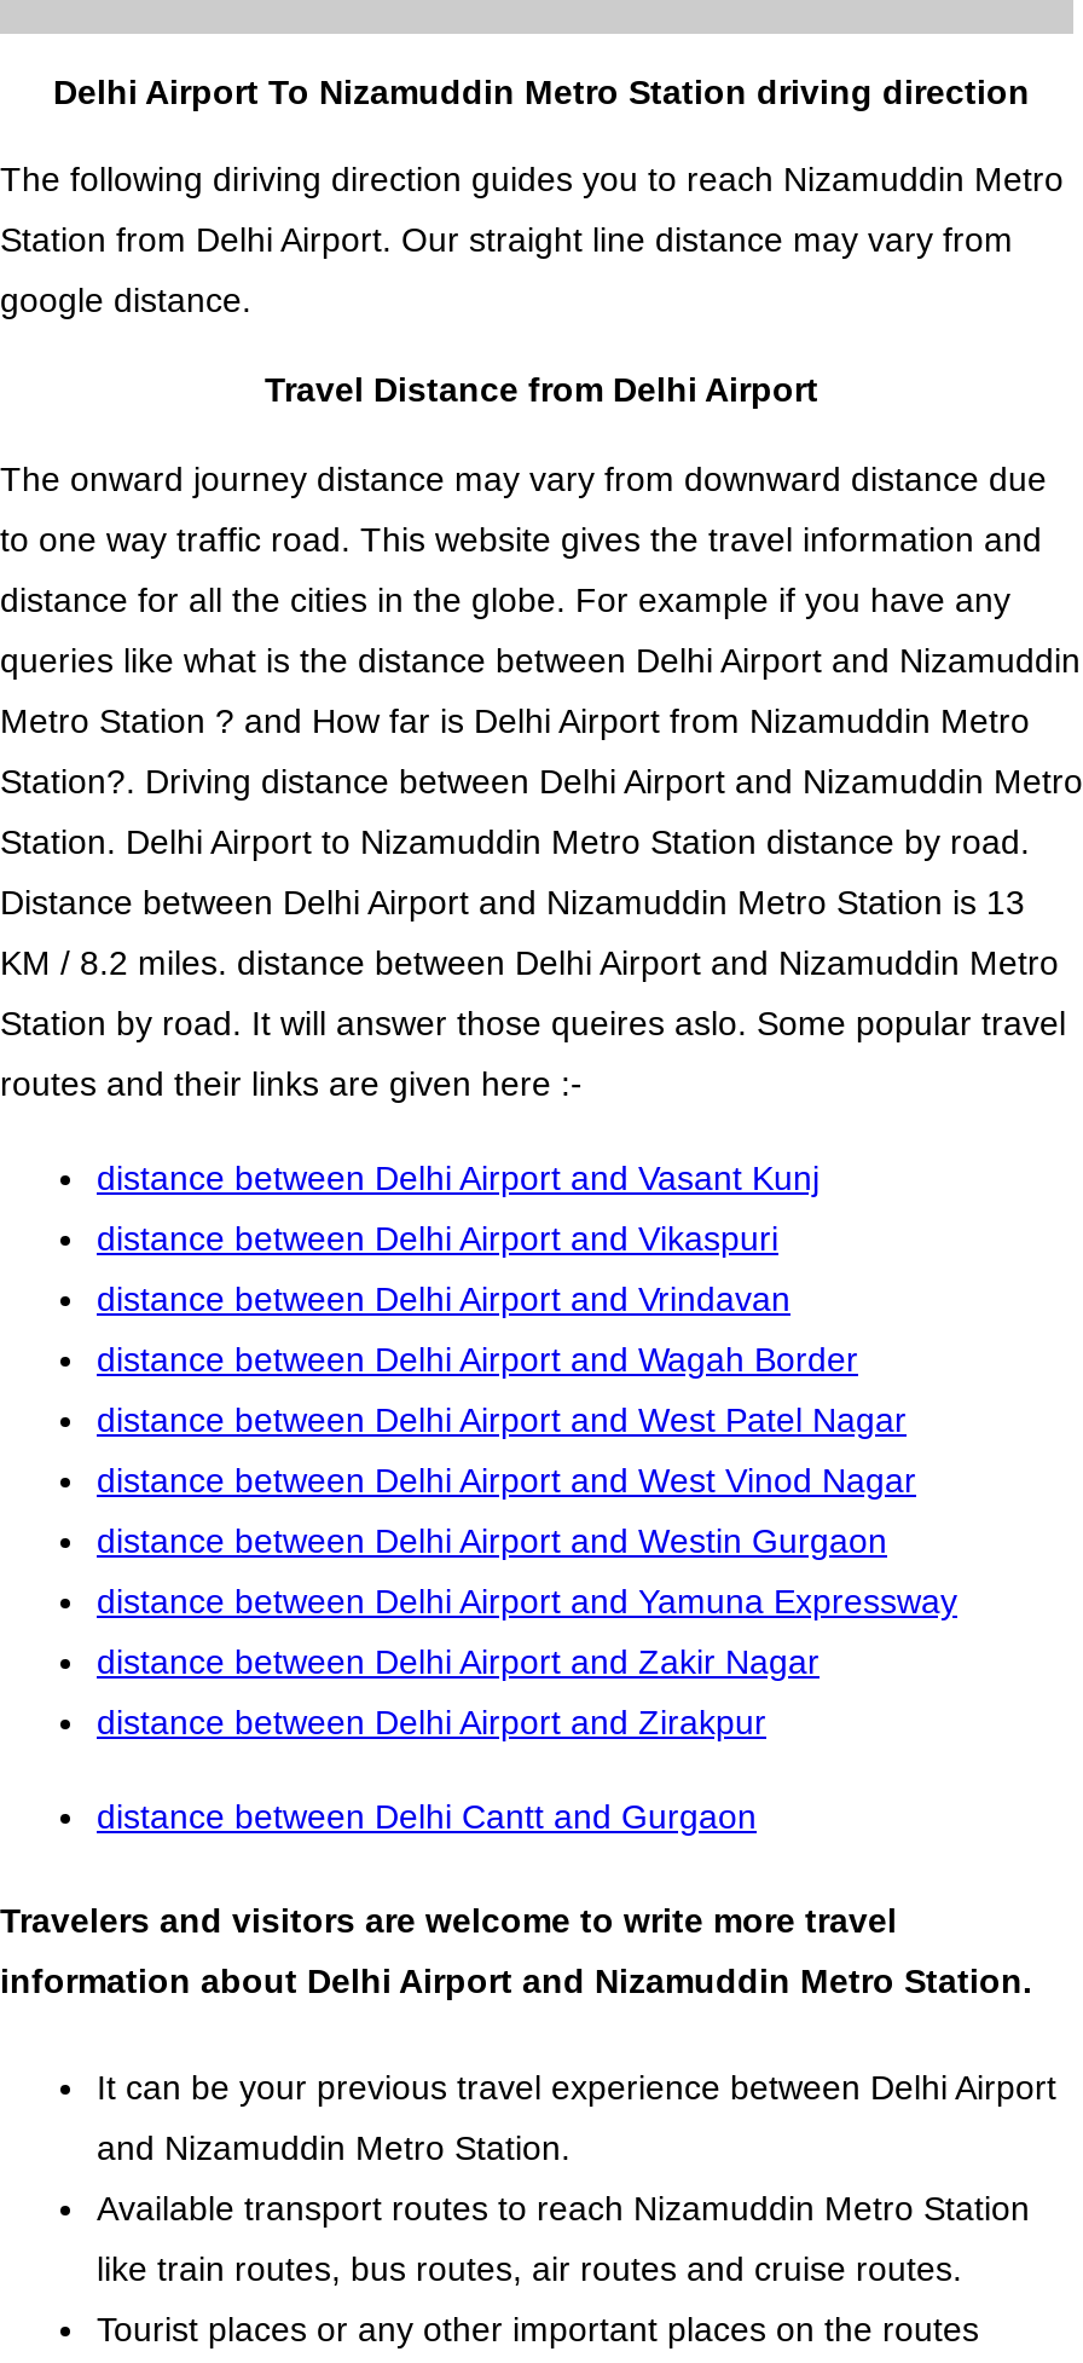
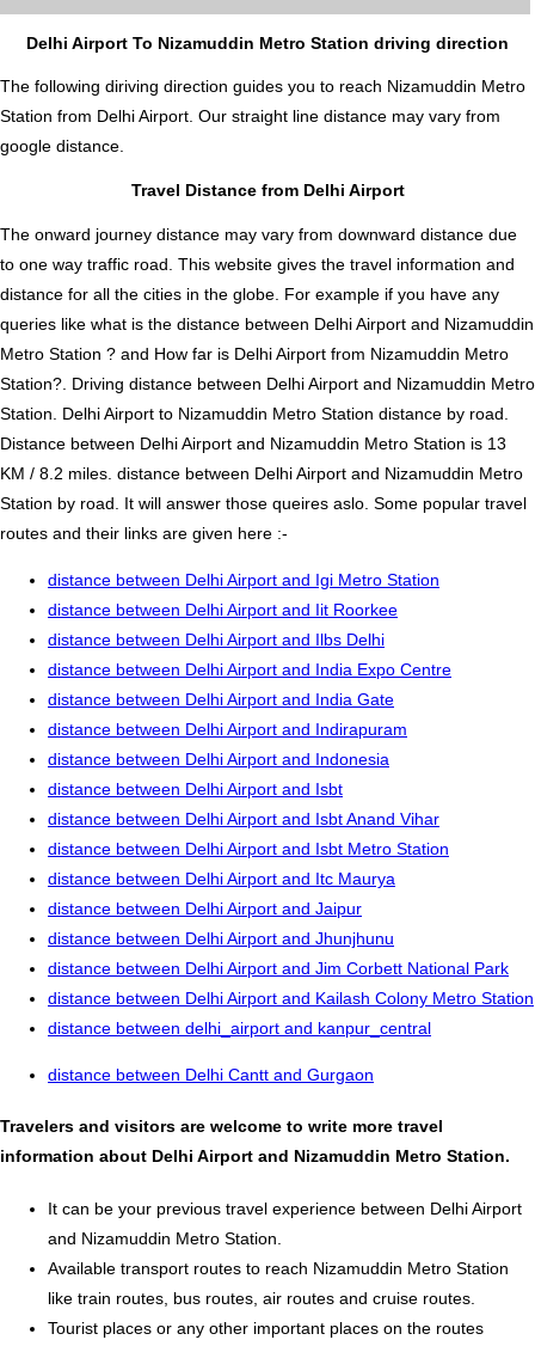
- distance between Delhi Airport and Vasant Kunj
- distance between Delhi Airport and Vikaspuri
- distance between Delhi Airport and Vrindavan
- distance between Delhi Airport and Wagah Border
- distance between Delhi Airport and West Patel Nagar
- distance between Delhi Airport and West Vinod Nagar
- distance between Delhi Airport and Westin Gurgaon
- distance between Delhi Airport and Yamuna Expressway
- distance between Delhi Airport and Zakir Nagar
- distance between Delhi Airport and Zirakpur
+ distance between Delhi Airport and Igi Metro Station
+ distance between Delhi Airport and Iit Roorkee
+ distance between Delhi Airport and Ilbs Delhi
+ distance between Delhi Airport and India Expo Centre
+ distance between Delhi Airport and India Gate
+ distance between Delhi Airport and Indirapuram
+ distance between Delhi Airport and Indonesia
+ distance between Delhi Airport and Isbt
+ distance between Delhi Airport and Isbt Anand Vihar
+ distance between Delhi Airport and Isbt Metro Station
+ distance between Delhi Airport and Itc Maurya
+ distance between Delhi Airport and Jaipur
+ distance between Delhi Airport and Jhunjhunu
+ distance between Delhi Airport and Jim Corbett National Park
+ distance between Delhi Airport and Kailash Colony Metro Station
+ distance between delhi_airport and kanpur_central
